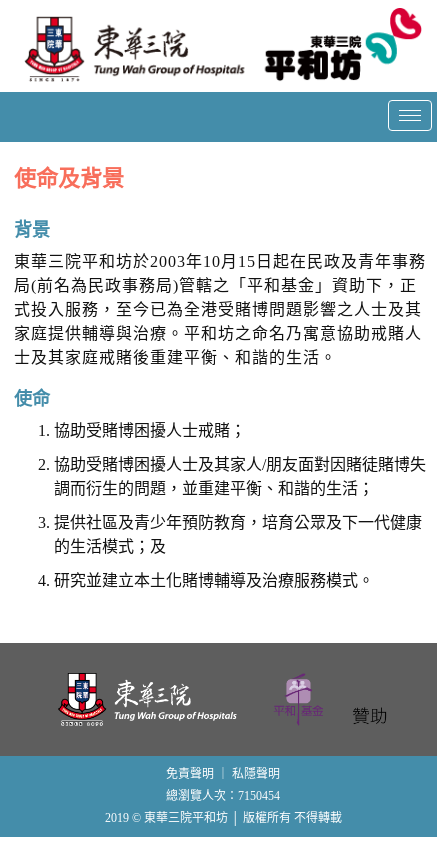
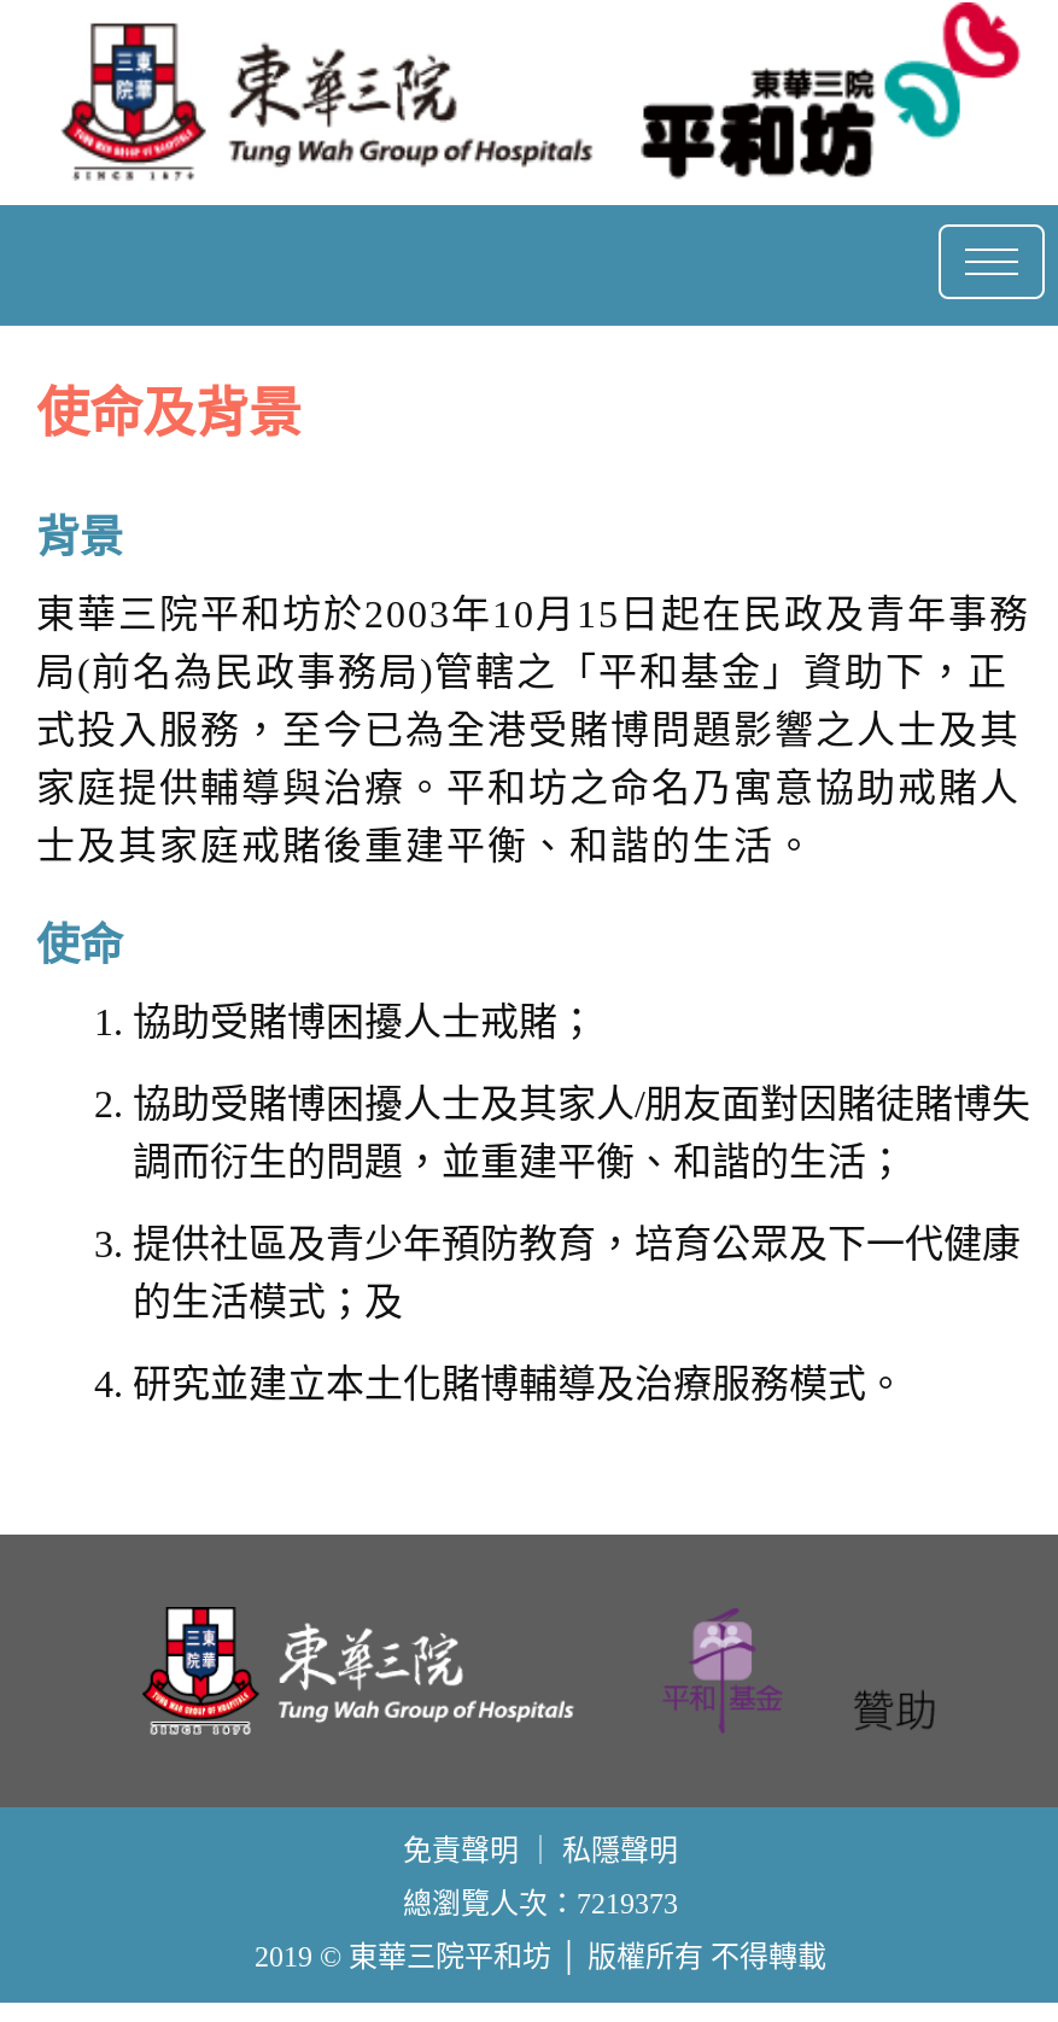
- 總瀏覽人次：7150454
+ 總瀏覽人次：7219373
